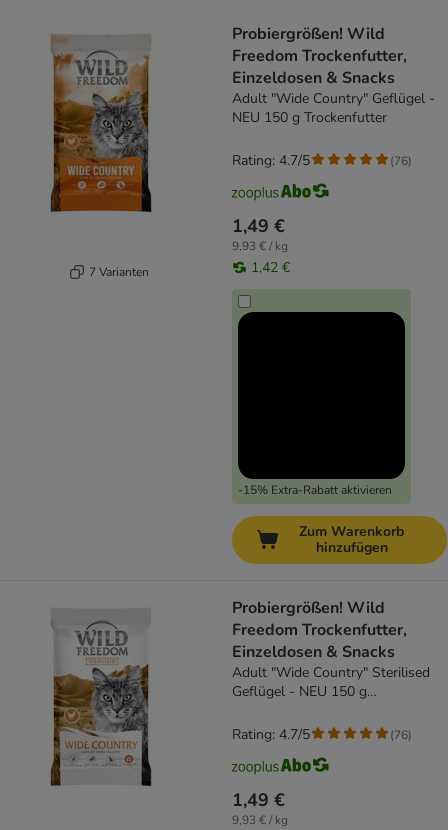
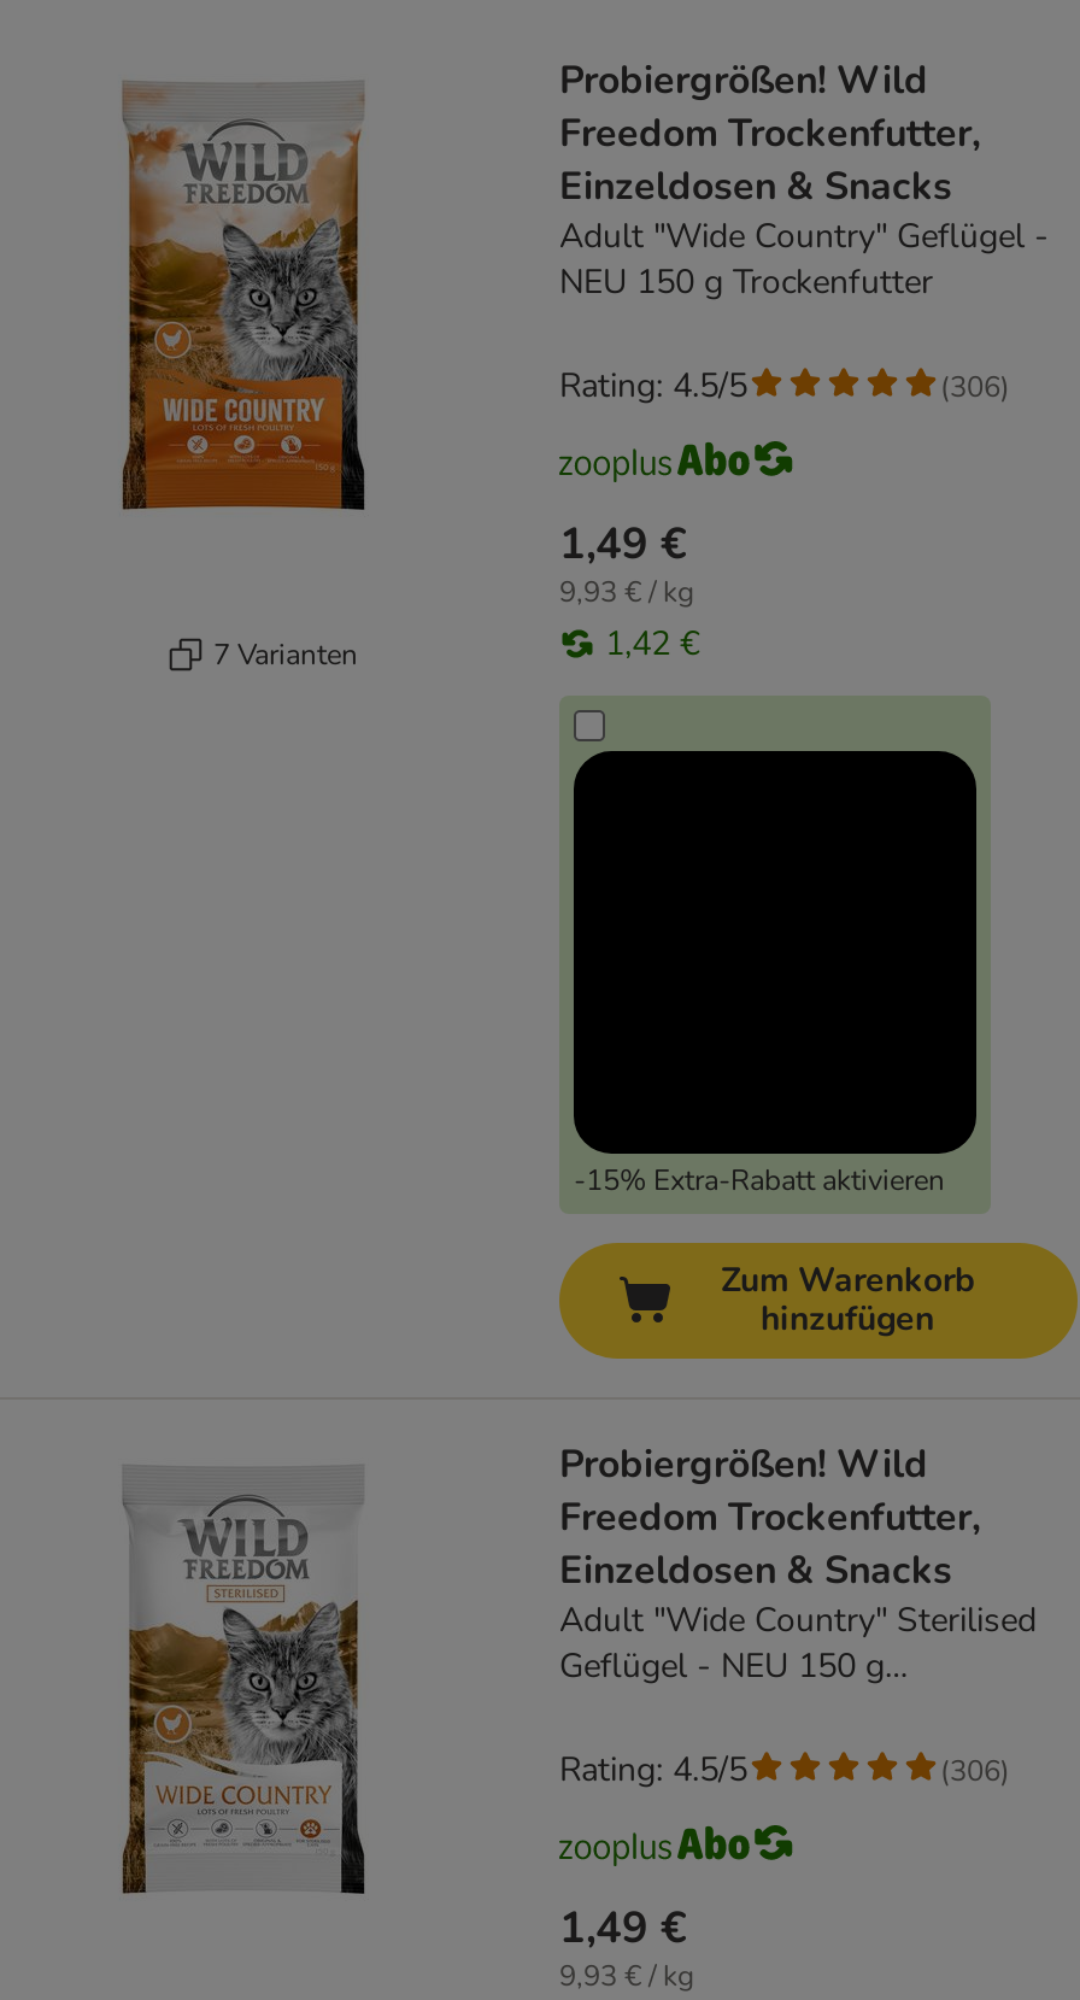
- Rating: 4.7/5
+ Rating: 4.5/5

- (76)
+ (306)

- Rating: 4.7/5
+ Rating: 4.5/5

- (76)
+ (306)
